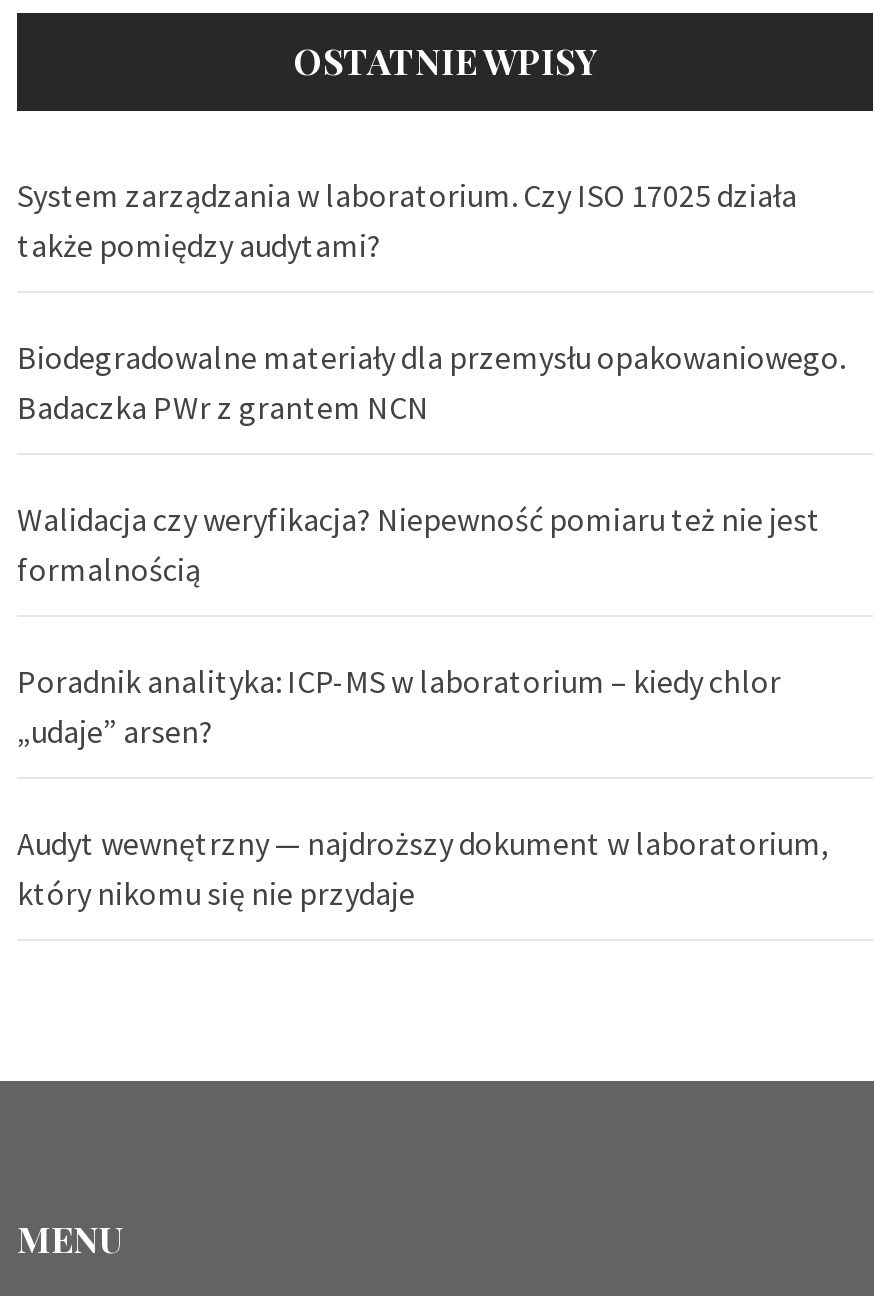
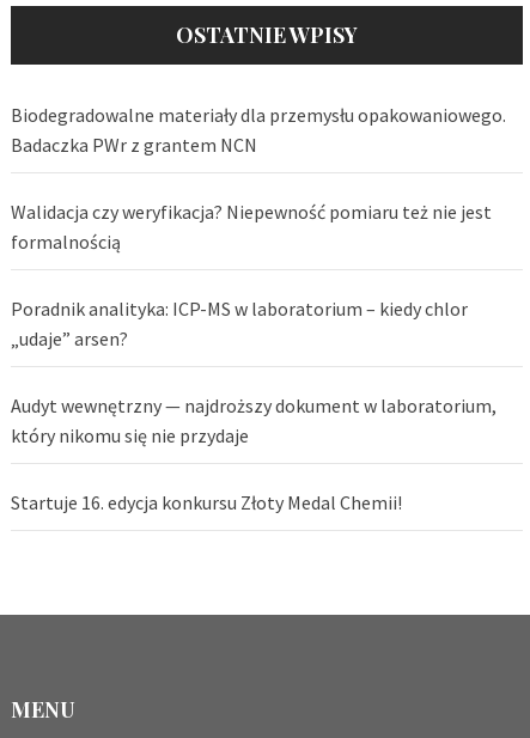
- System zarządzania w laboratorium. Czy ISO 17025 działa
- także pomiędzy audytami?

moved up: Biodegradowalne materiały dla przemysłu opakowaniowego. | Badaczka PWr z grantem NCN | Walidacja czy weryfikacja? Niepewność pomiaru też nie jest | formalnością | Poradnik analityka: ICP-MS w laboratorium – kiedy chlor | „udaje” arsen? | Audyt wewnętrzny — najdroższy dokument w laboratorium, | który nikomu się nie przydaje

+ Startuje 16. edycja konkursu Złoty Medal Chemii!
